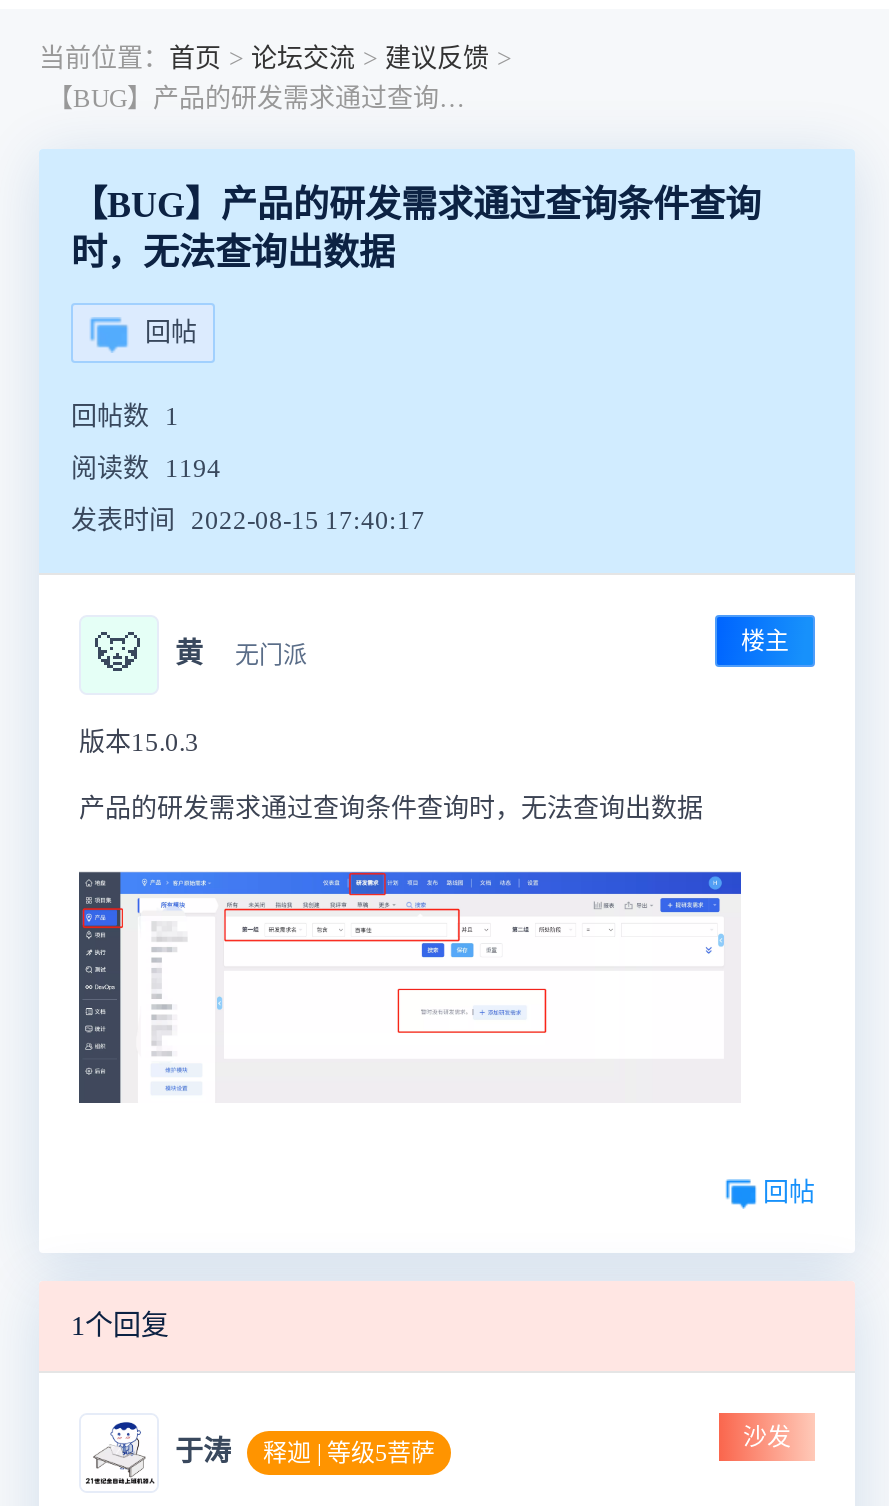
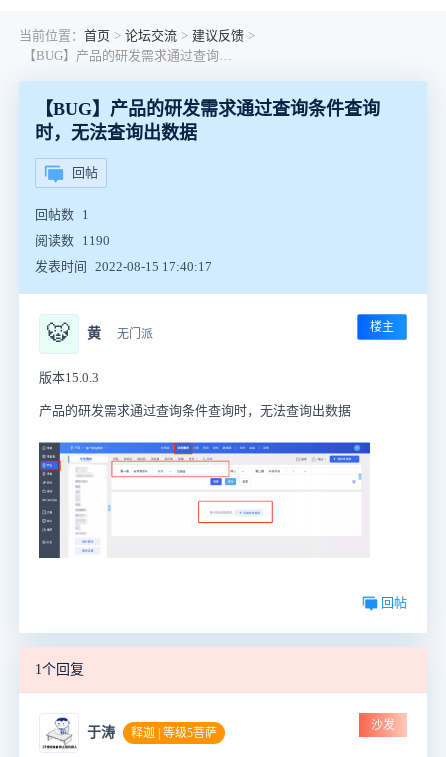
- 阅读数 1194
+ 阅读数 1190
